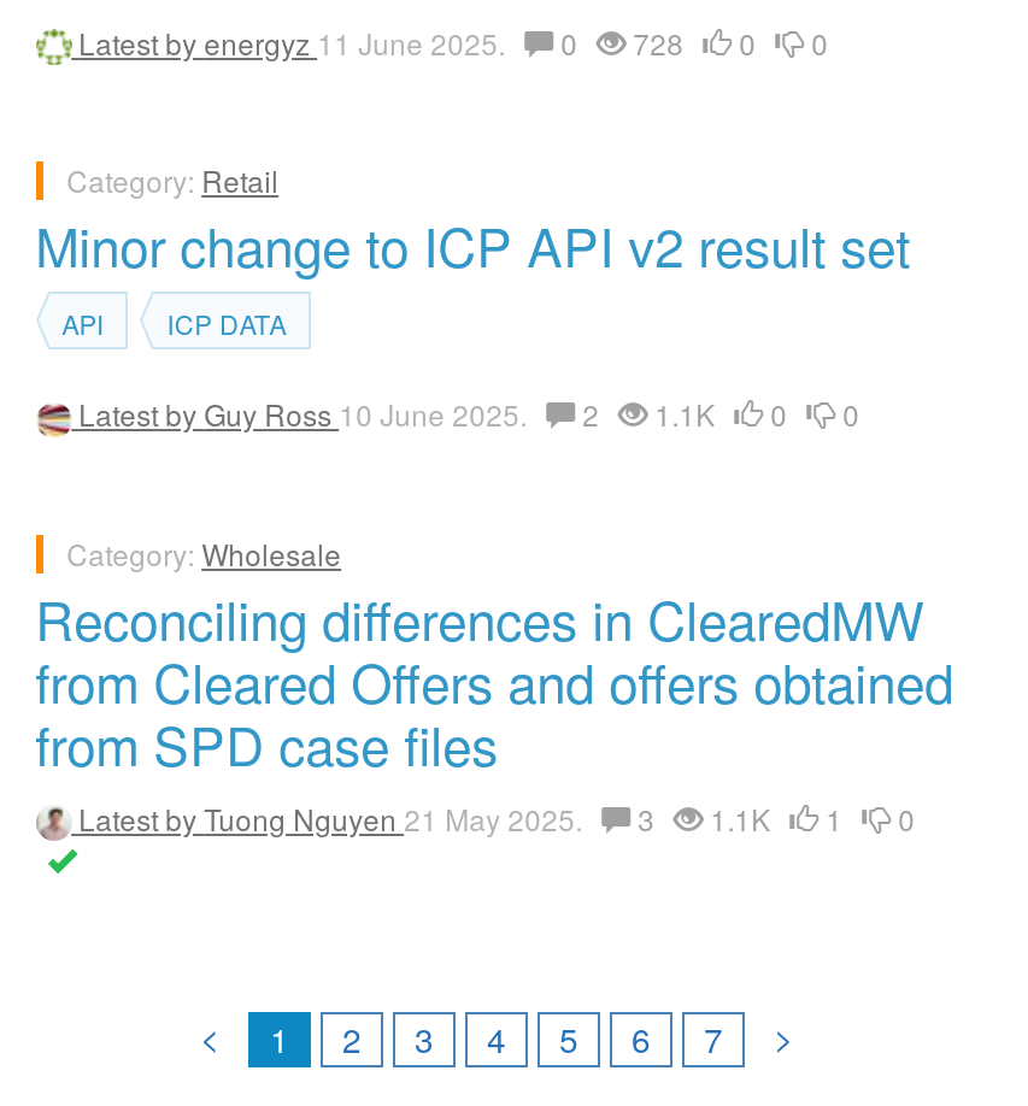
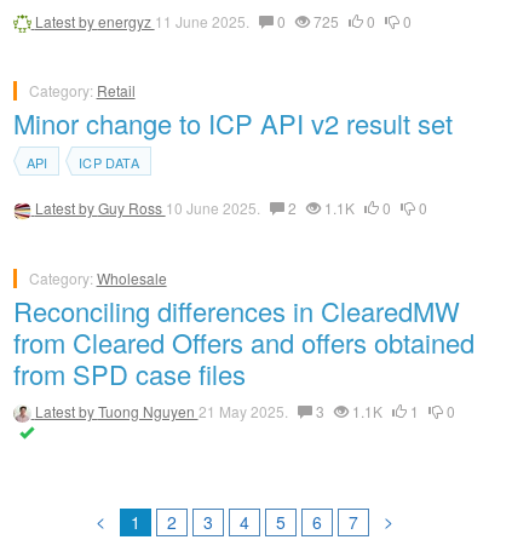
- Latest by energyz 11 June 2025. 0 728 0 0
+ Latest by energyz 11 June 2025. 0 725 0 0
